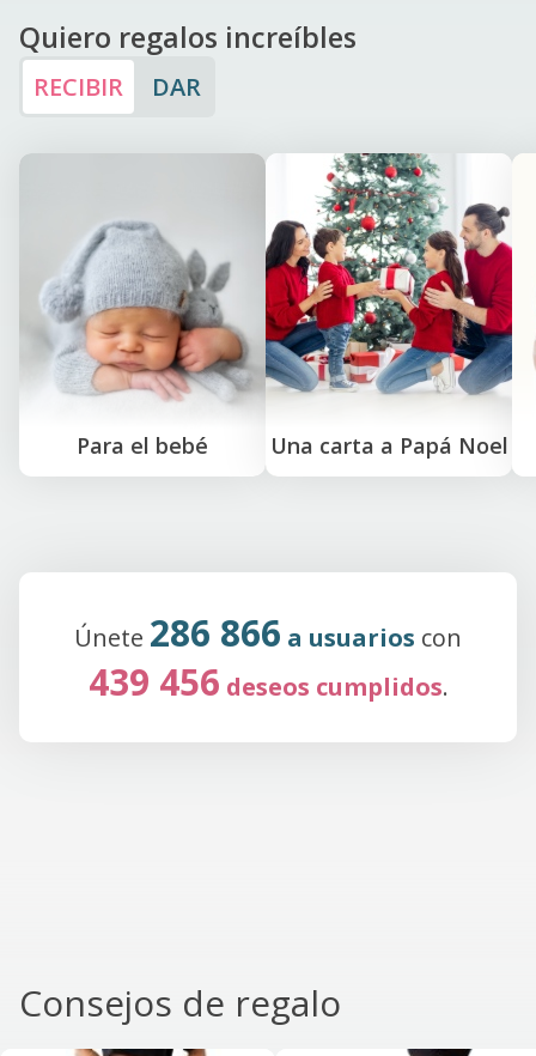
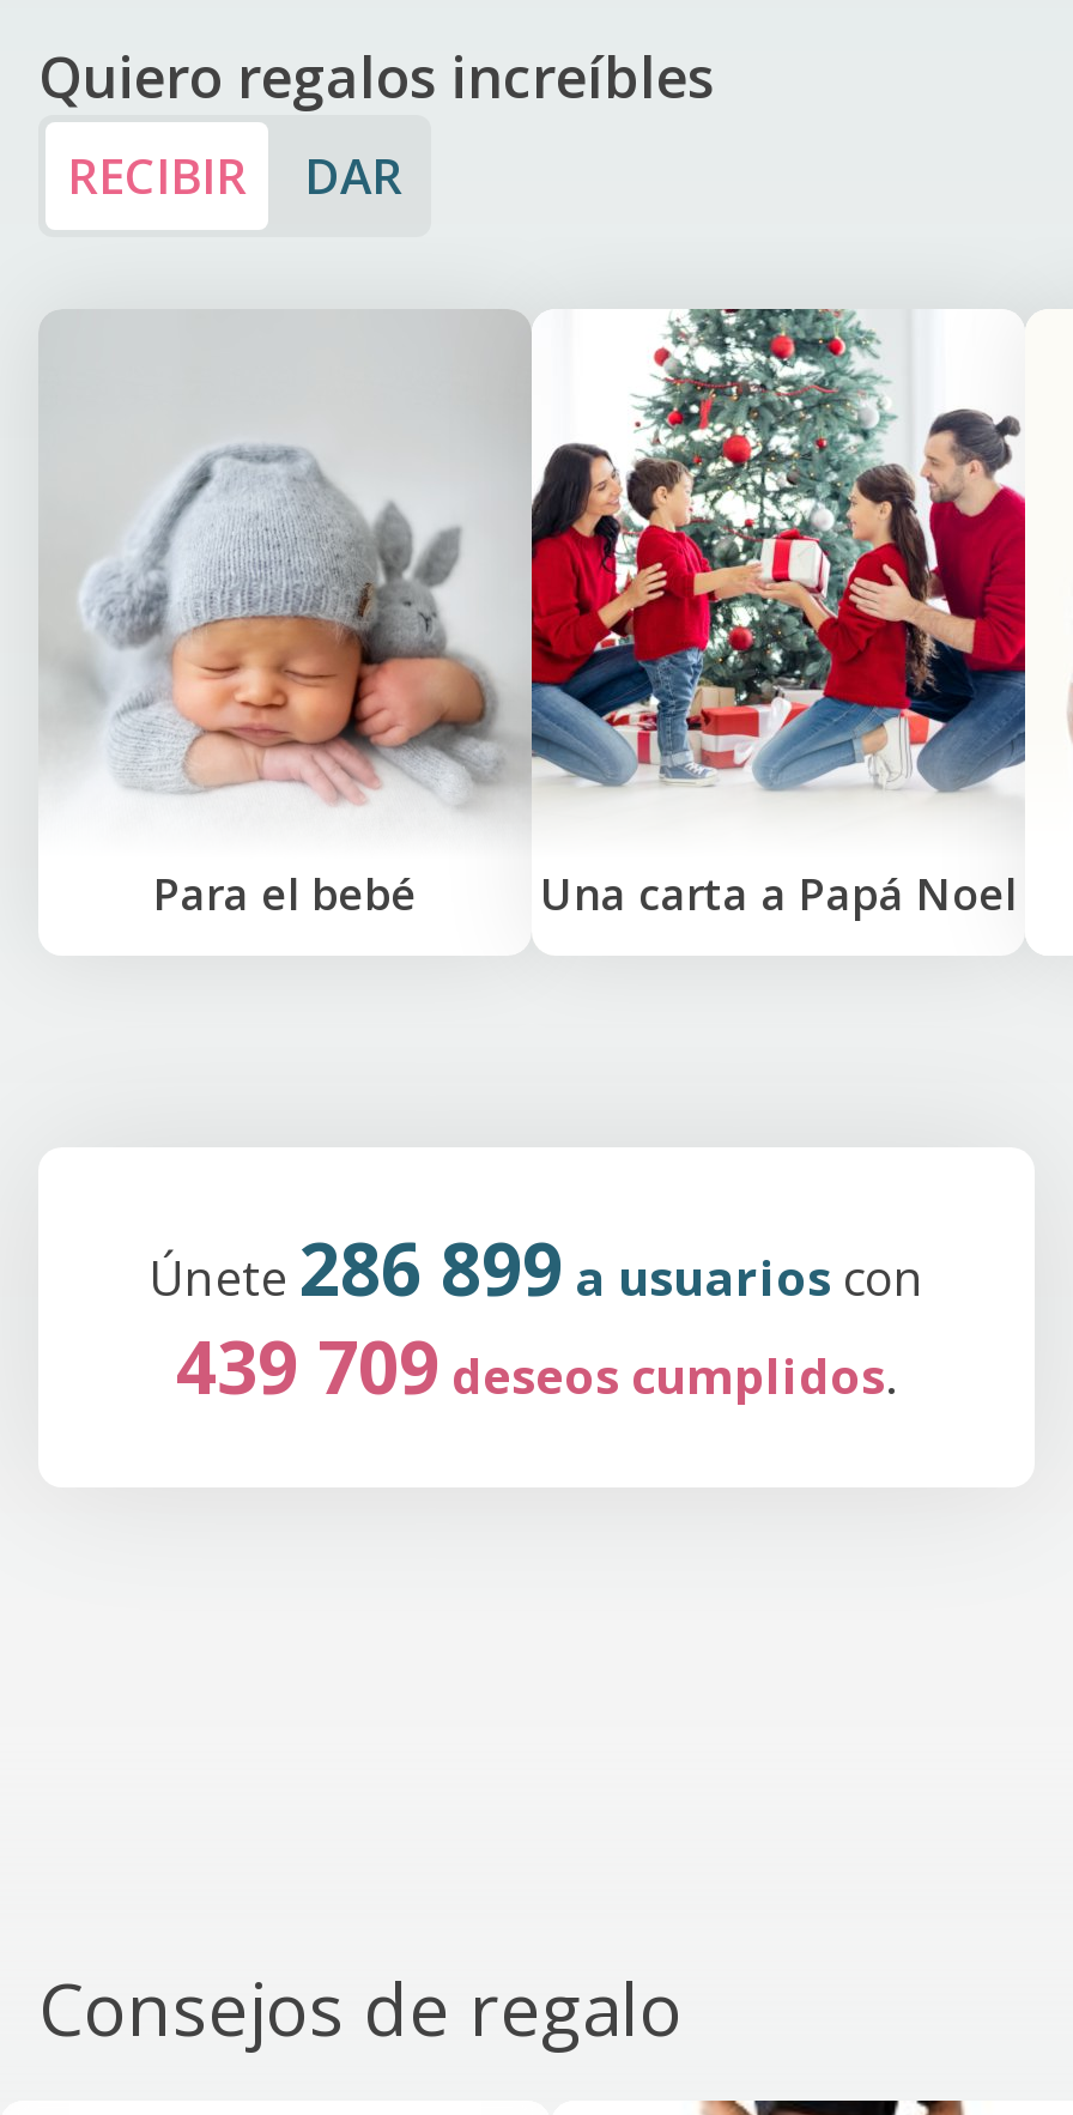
- Únete 286 866 a usuarioscon
+ Únete 286 899 a usuarioscon

- 439 456 deseos cumplidos.
+ 439 709 deseos cumplidos.
